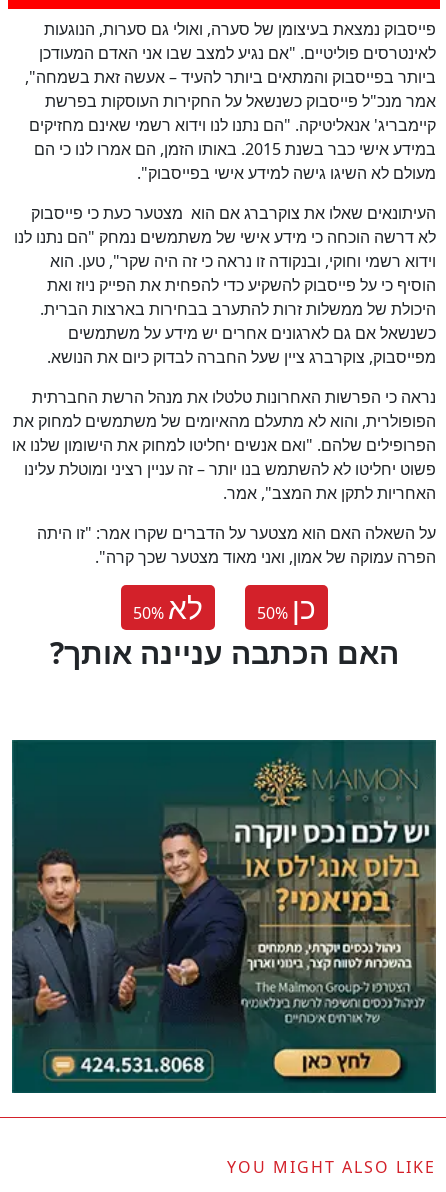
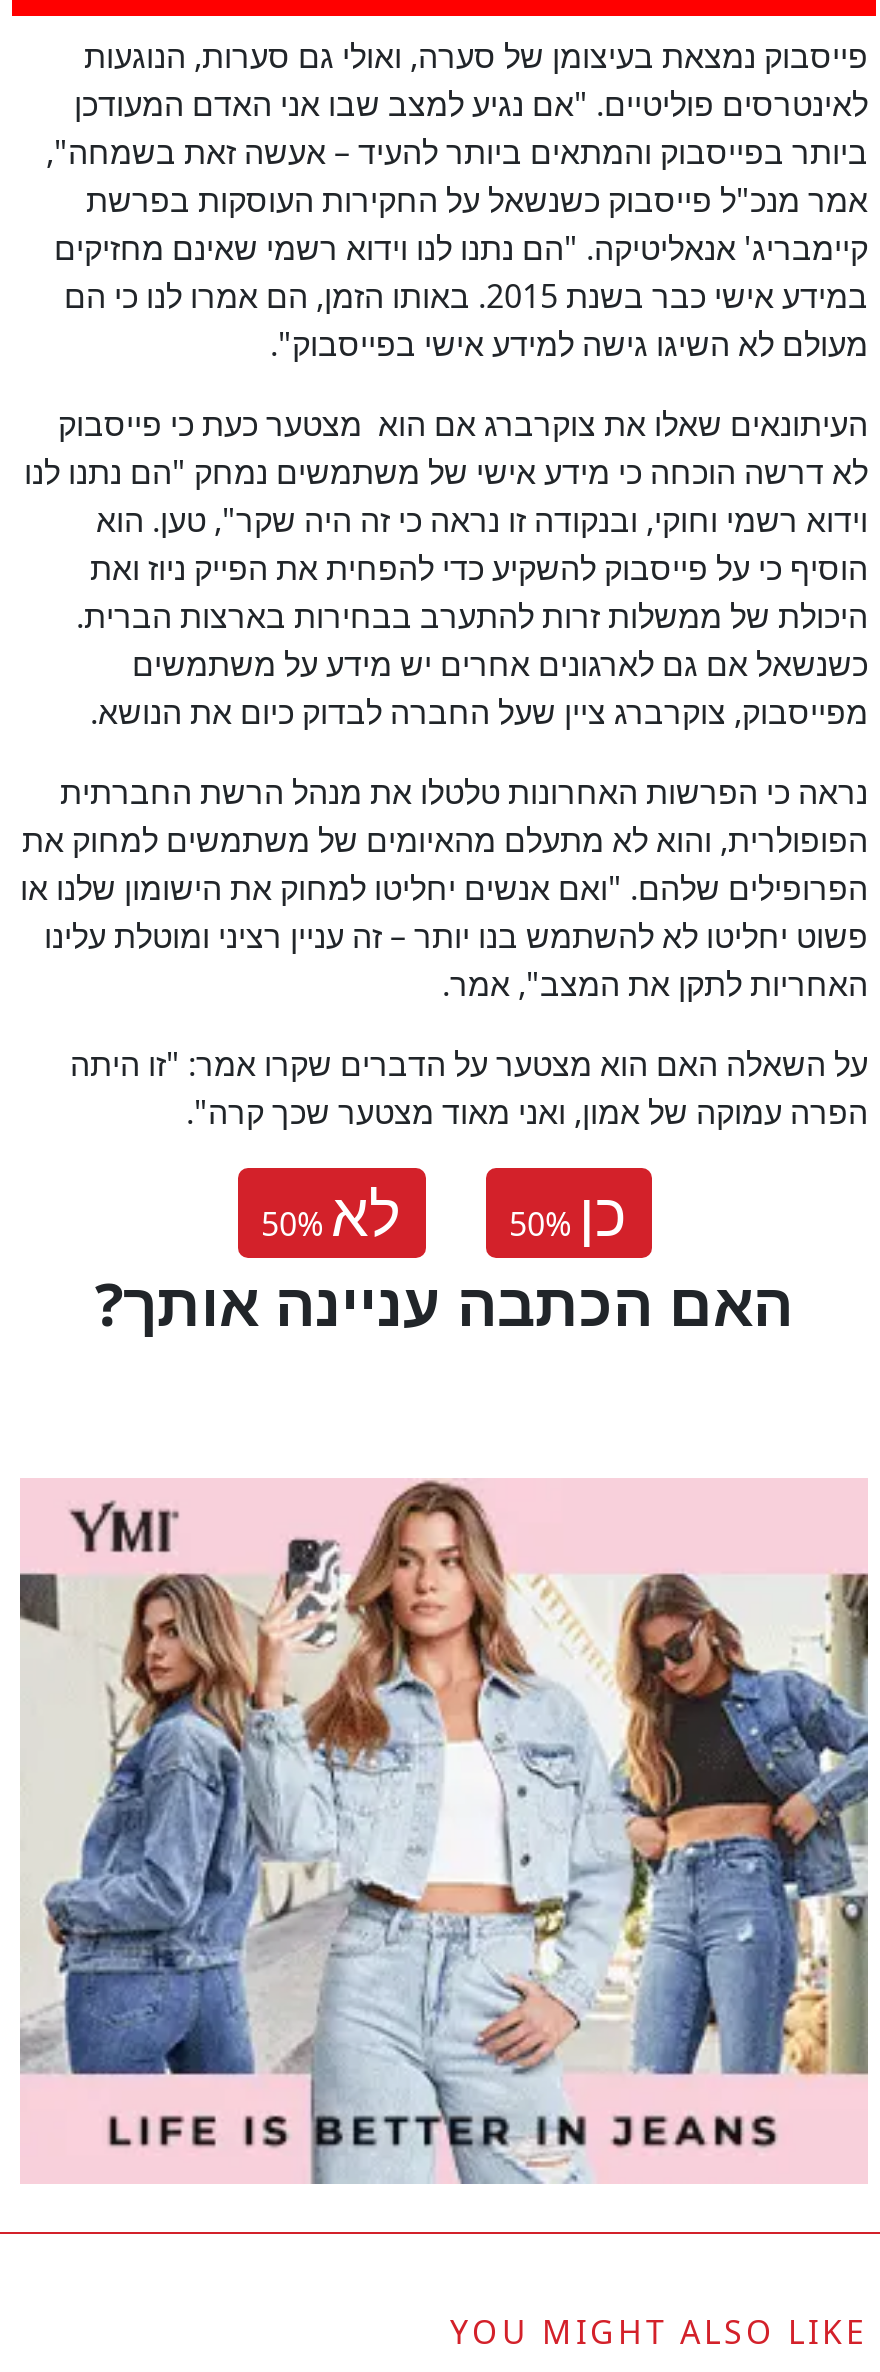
- [image]
+ [image]
